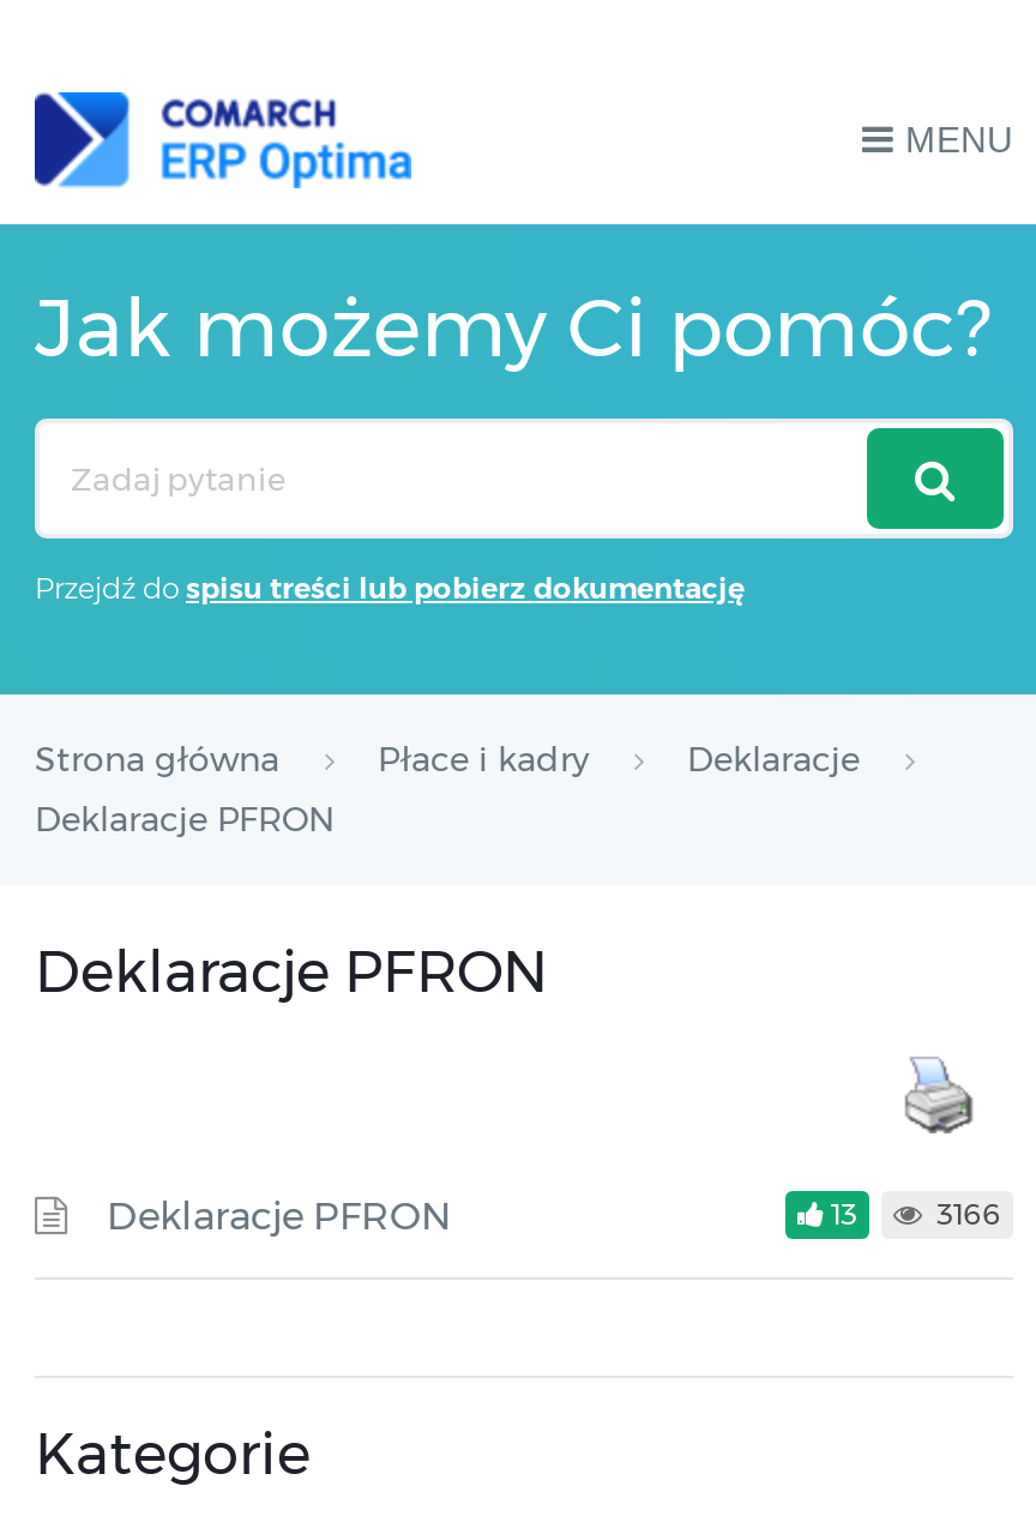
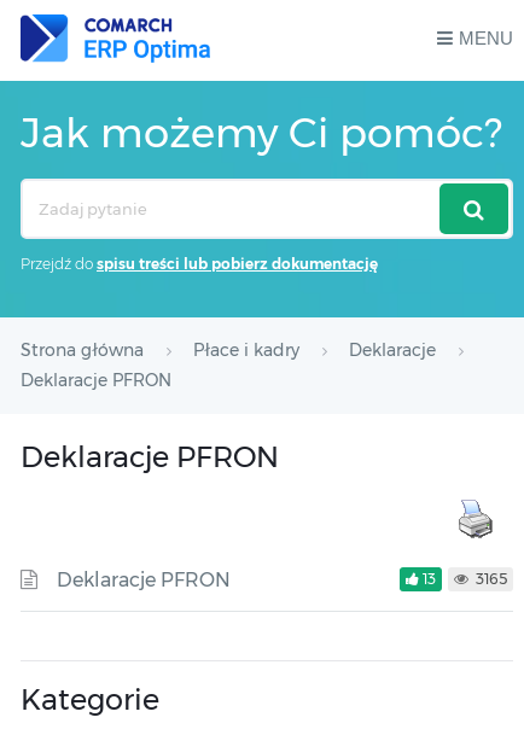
- 13 3166
+ 13 3165
